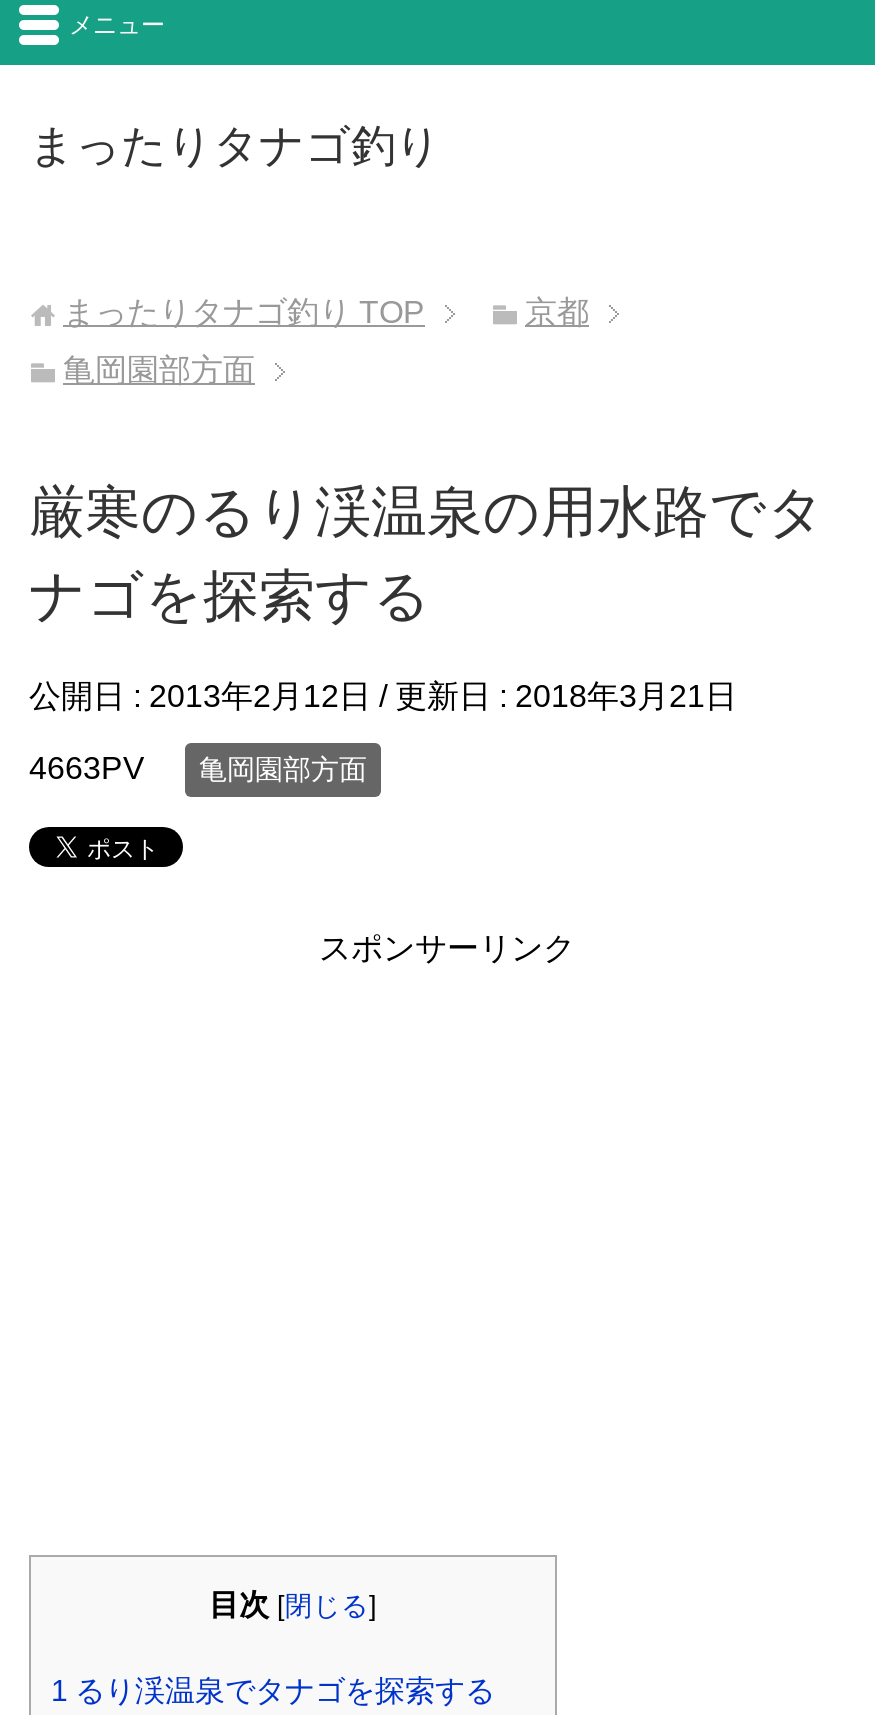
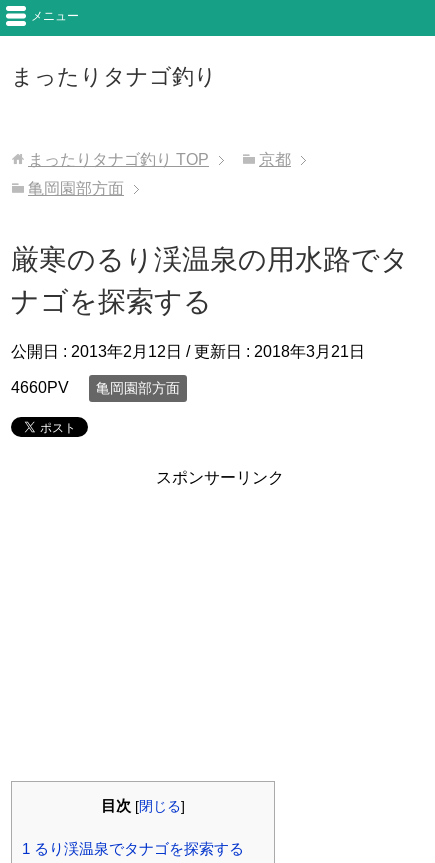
- 4663PV 亀岡園部方面
+ 4660PV 亀岡園部方面
